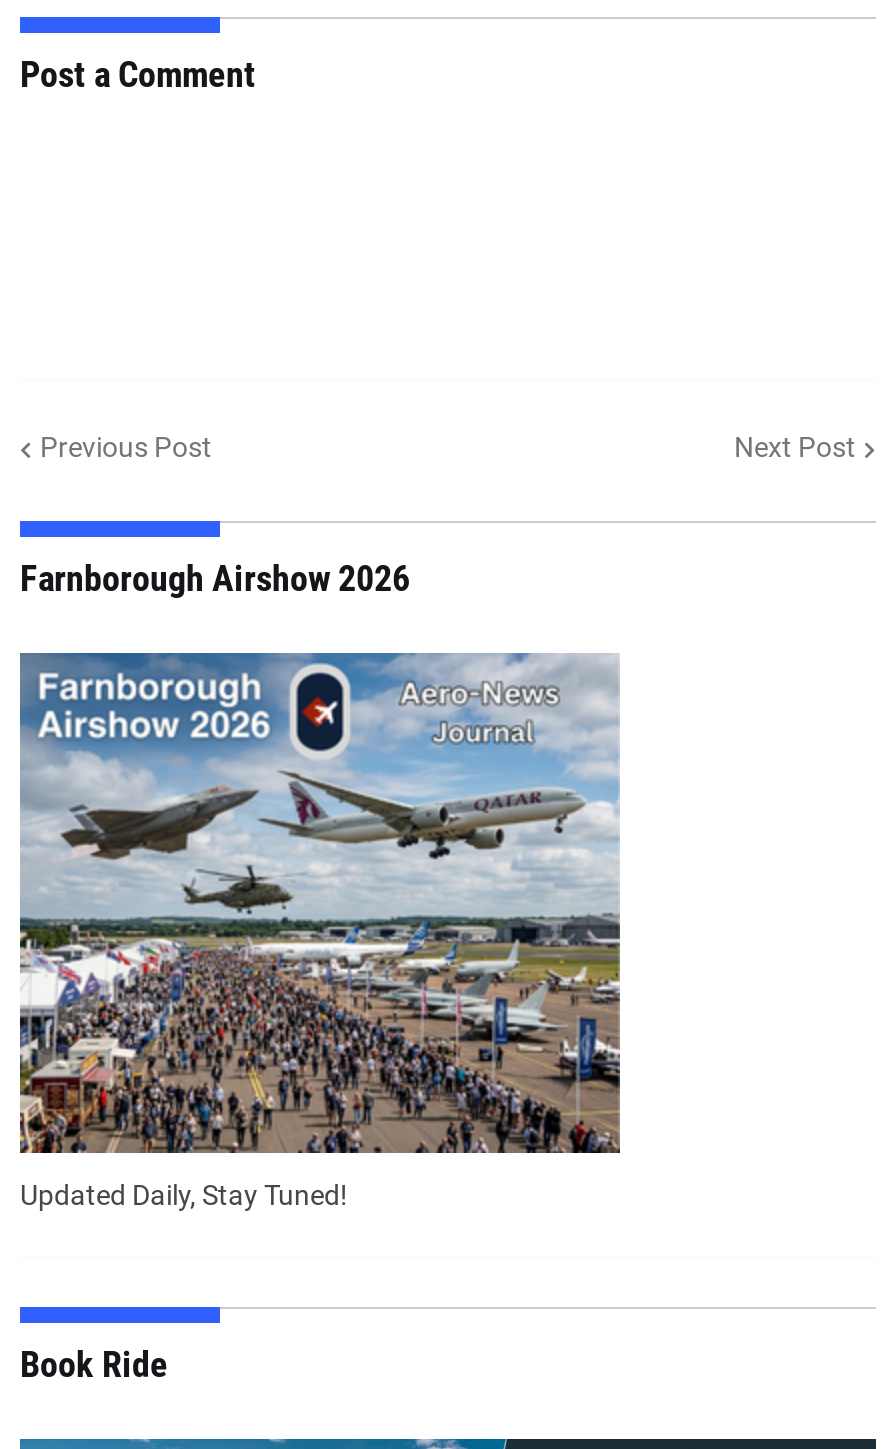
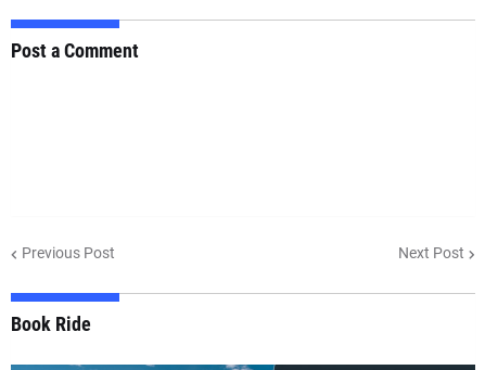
- Farnborough Airshow 2026

- [image]
- Updated Daily, Stay Tuned!
